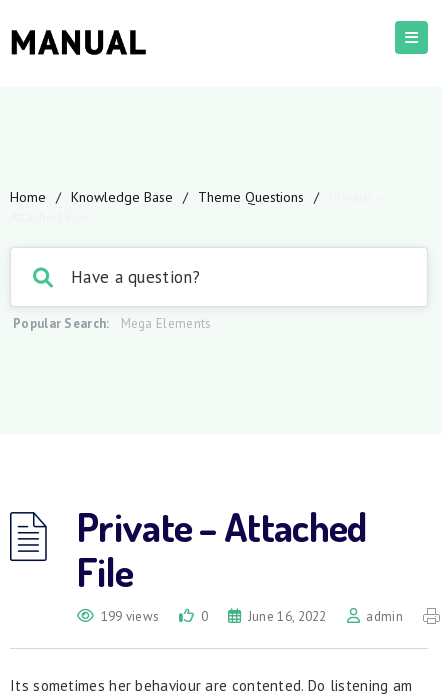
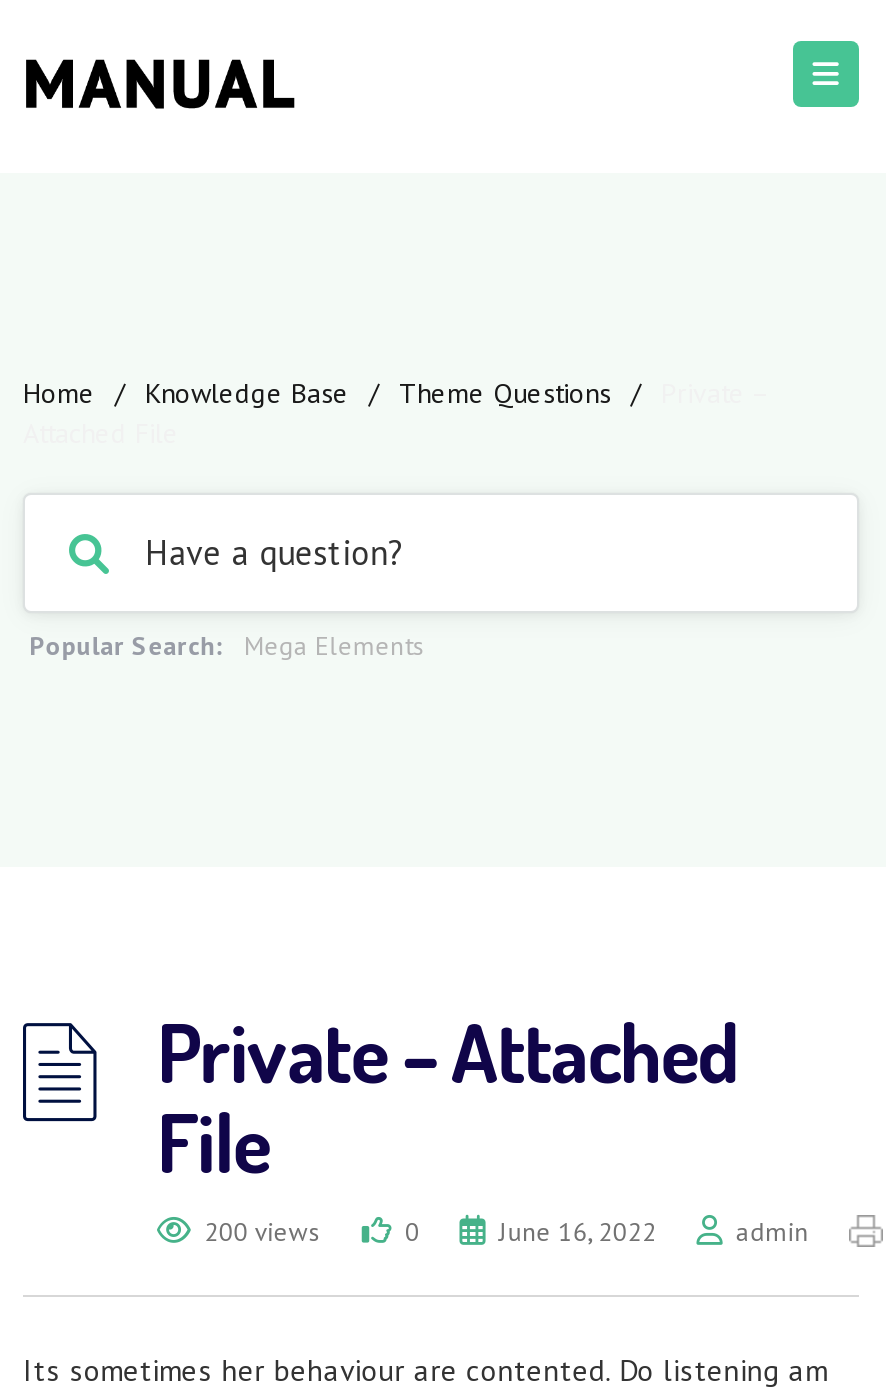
- 199 views
+ 200 views
